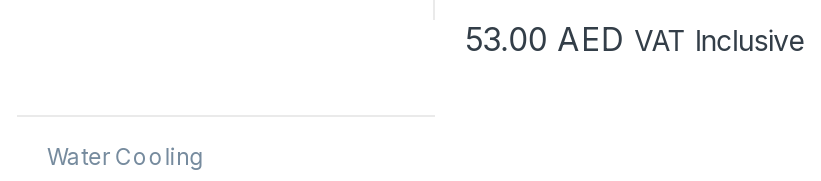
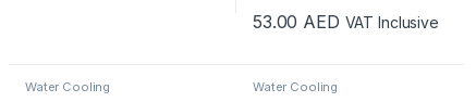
+ Water Cooling
